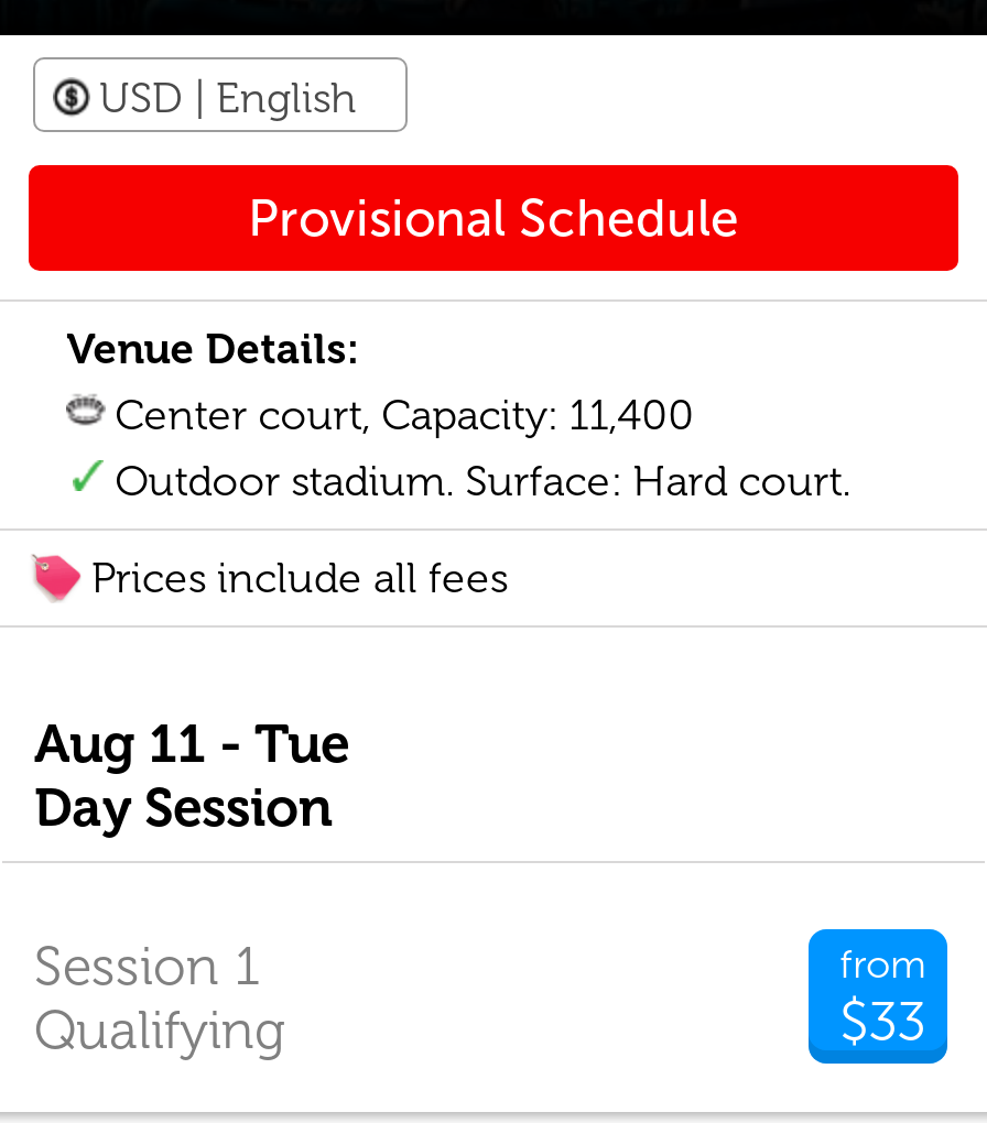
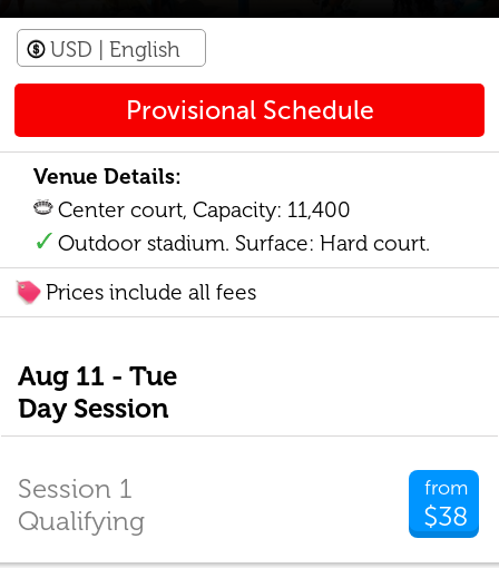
- $33
+ $38
